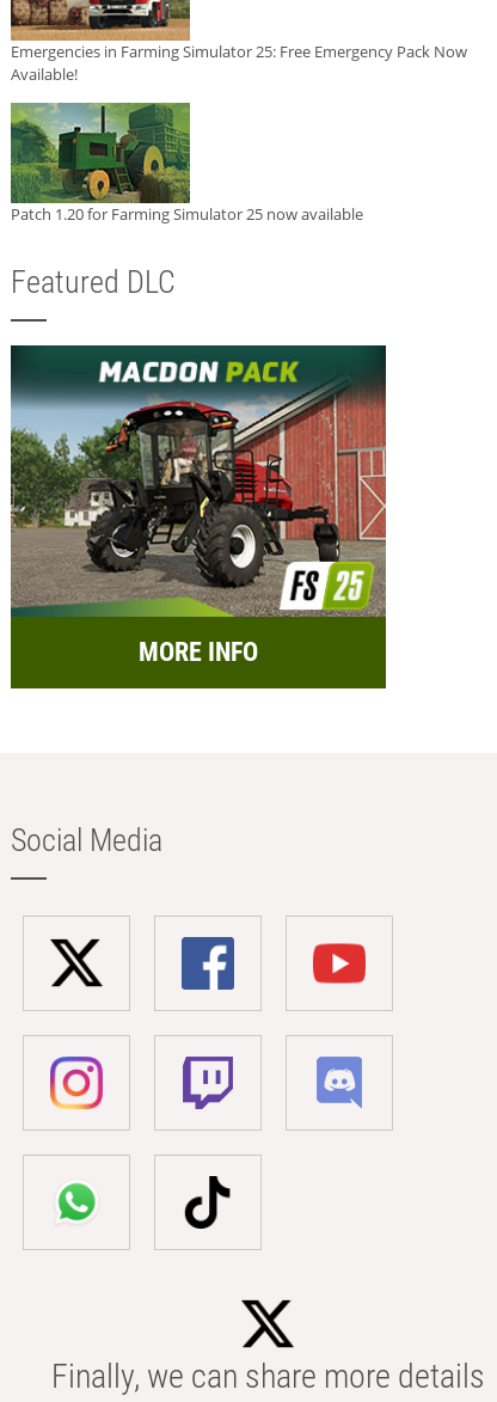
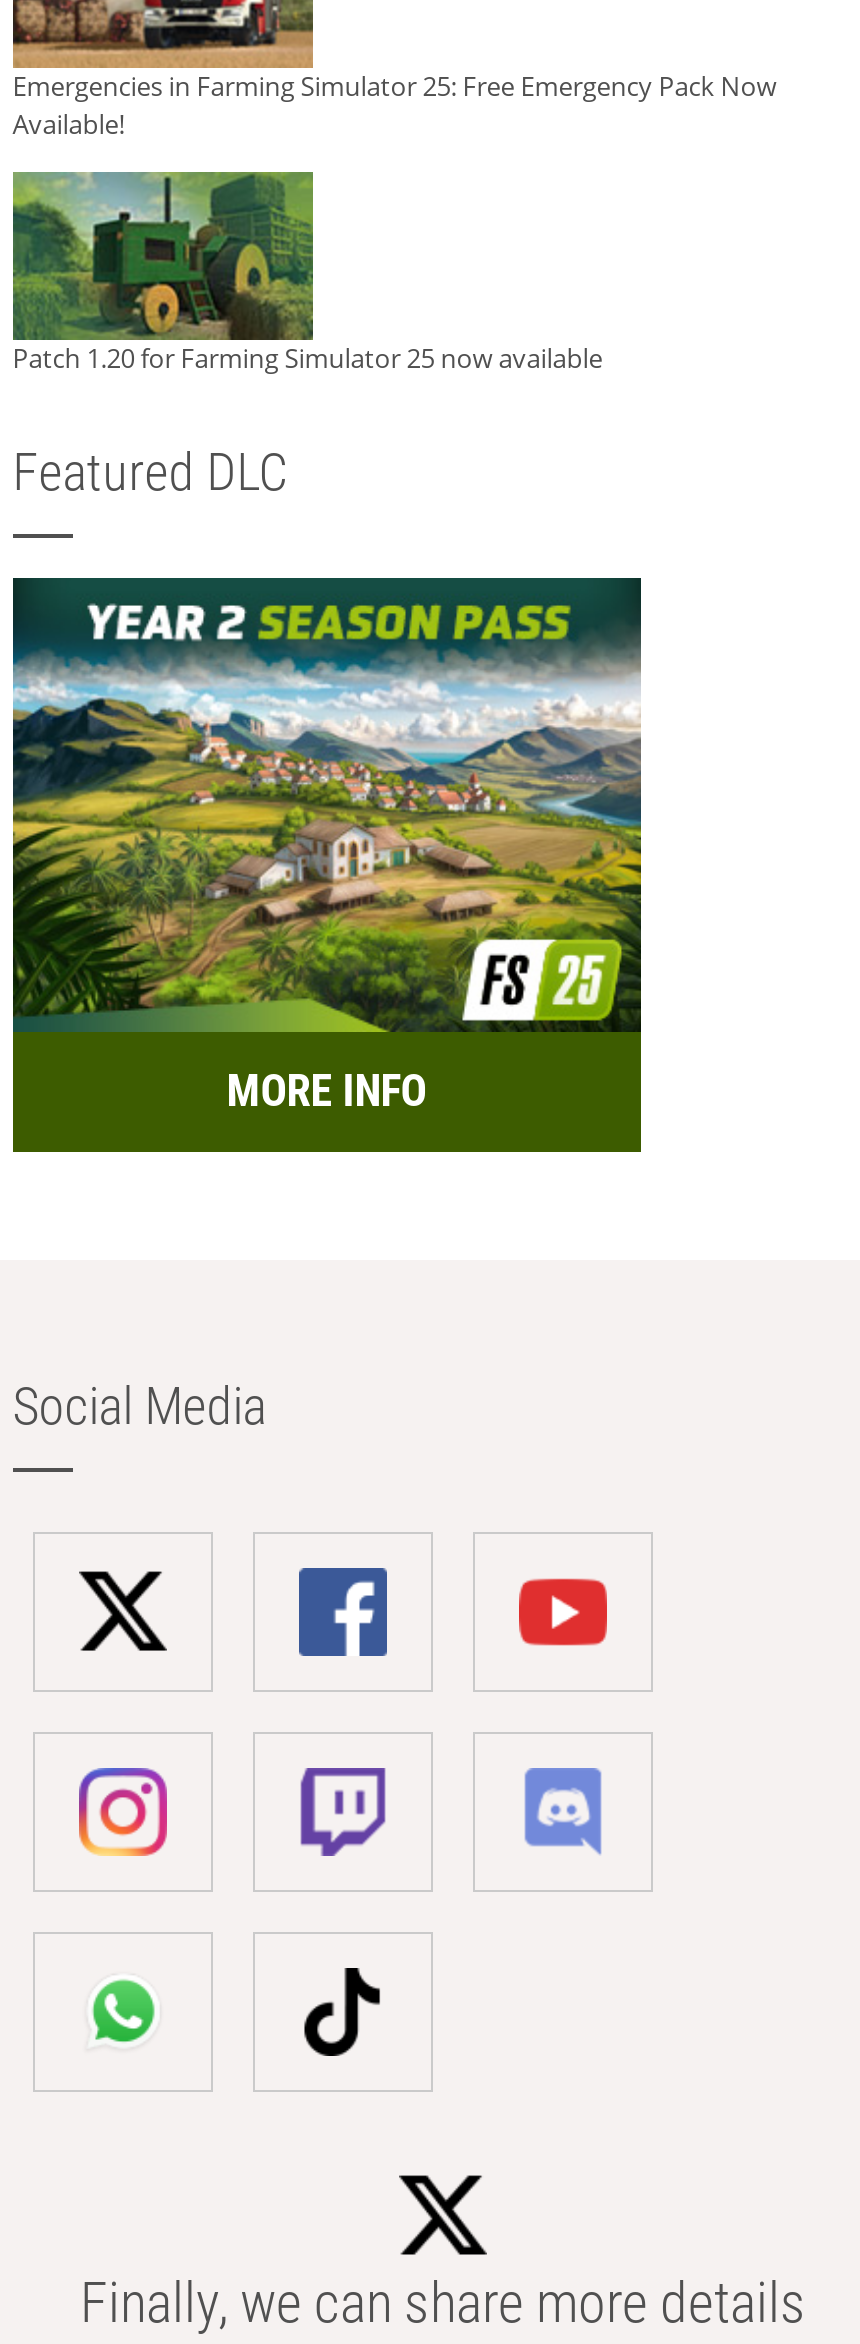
- [image]
+ [image]
